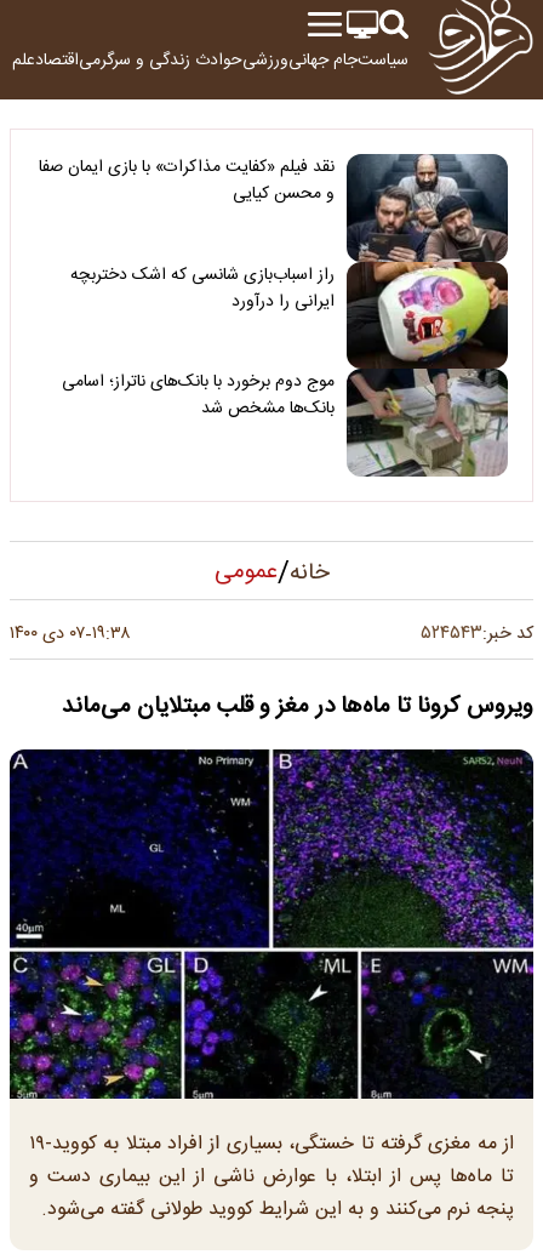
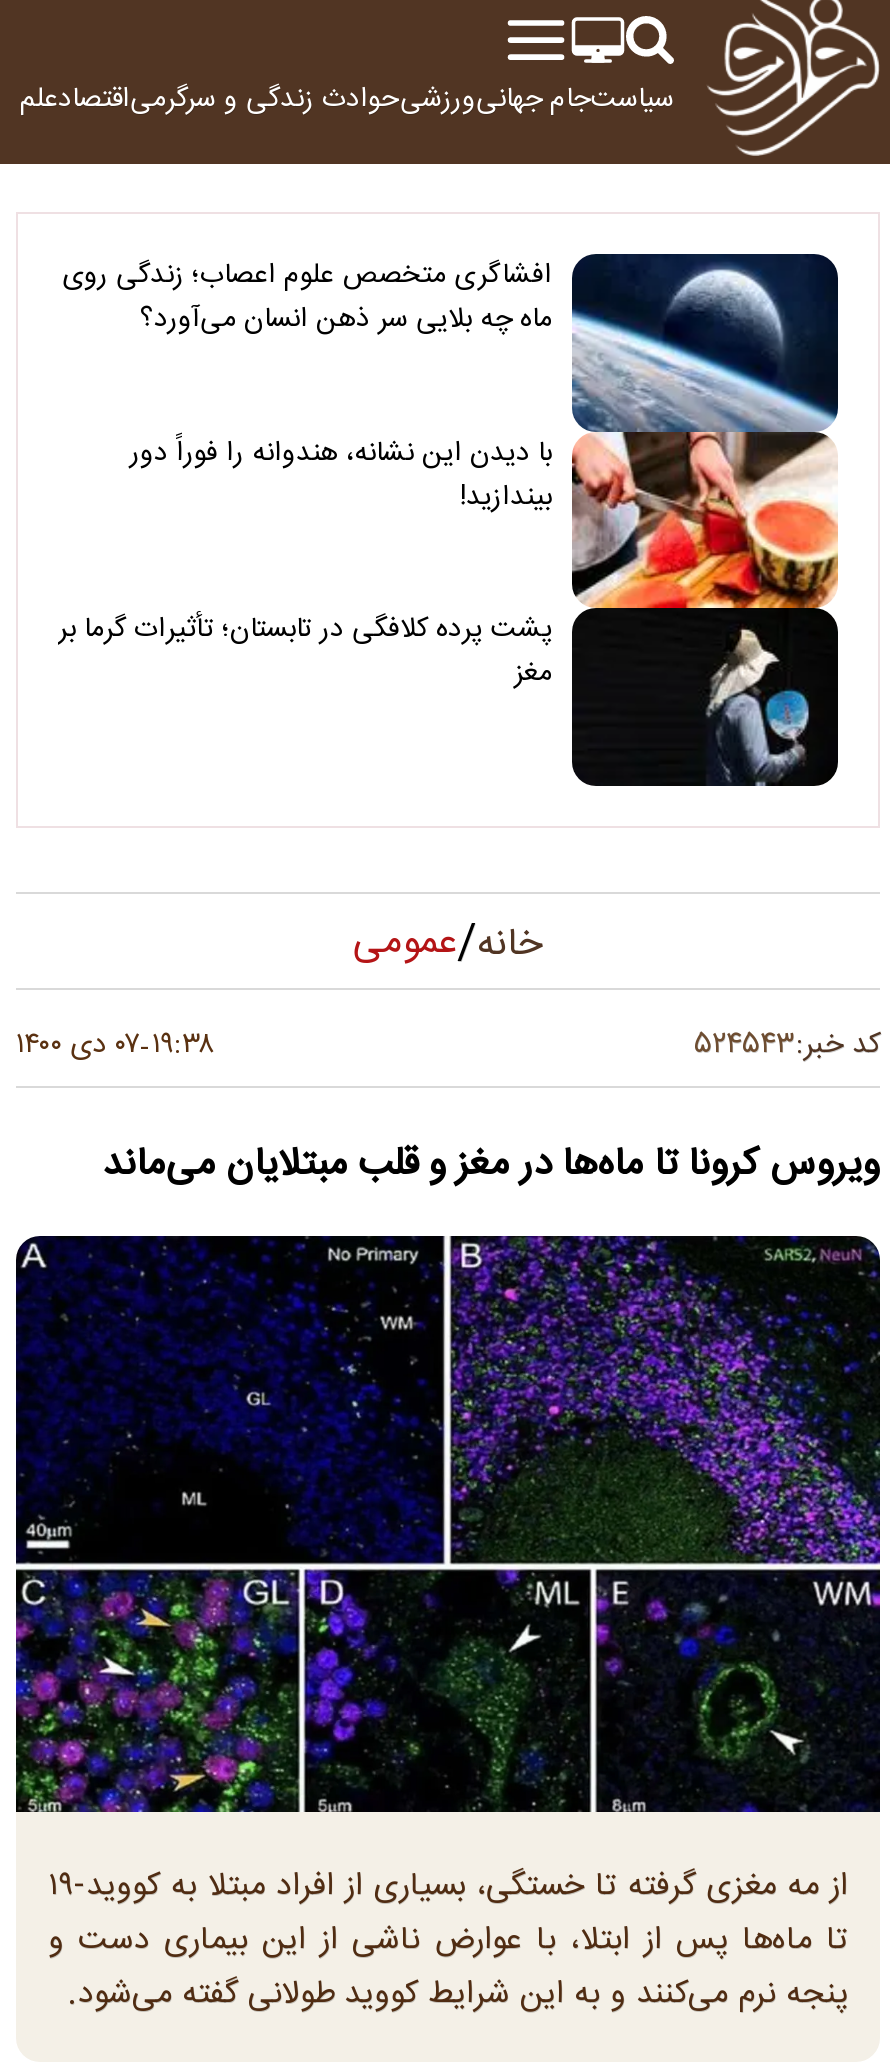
- [image]
- نقد فیلم «کفایت مذاکرات» با بازی ایمان صفا
- و محسن کیایی
+ [image]
+ افشاگری متخصص علوم اعصاب؛ زندگی روی
+ ماه چه بلایی سر ذهن انسان می‌آورد؟

- راز اسباب‌بازی شانسی که اشک دختربچه
- ایرانی را درآورد
+ با دیدن این نشانه، هندوانه را فوراً دور
+ بیندازید!

- موج دوم برخورد با بانک‌های ناتراز؛ اسامی
- بانک‌ها مشخص شد
+ پشت پرده کلافگی در تابستان؛ تأثیرات گرما بر
+ مغز
